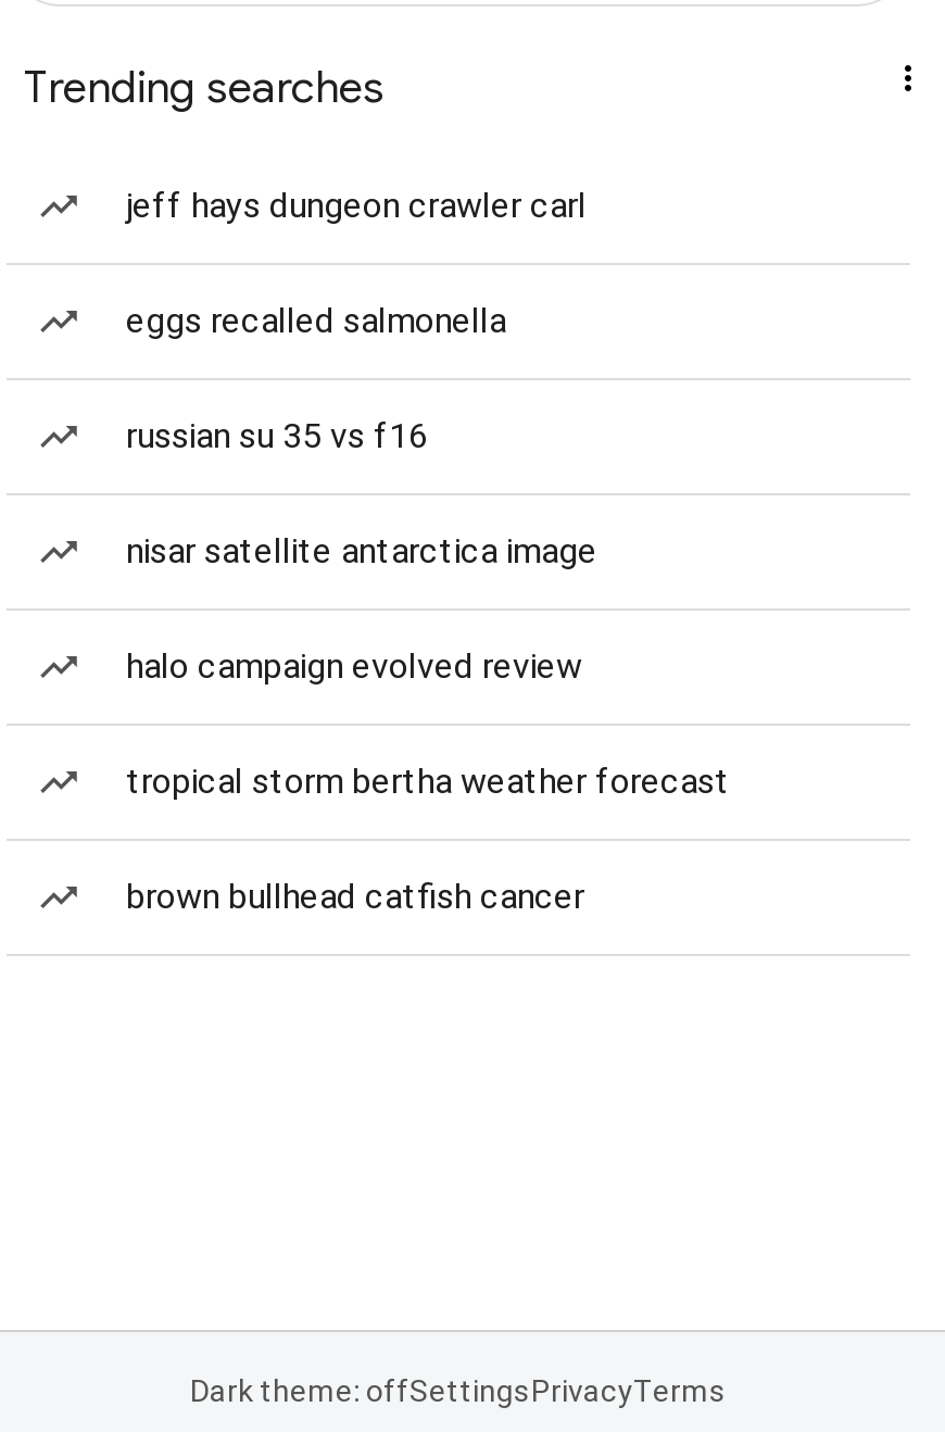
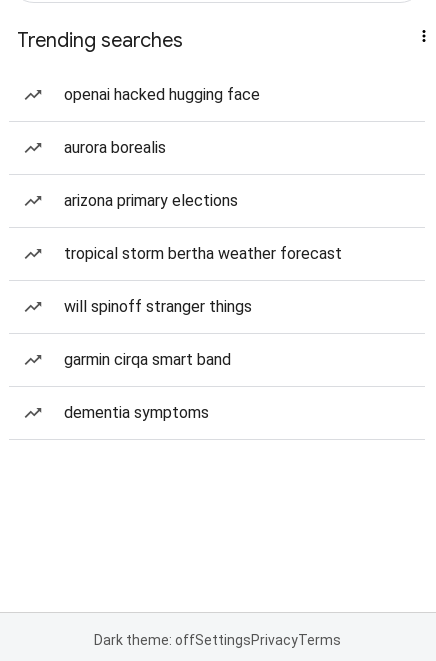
- jeff hays dungeon crawler carl
- eggs recalled salmonella
- russian su 35 vs f16
- nisar satellite antarctica image
- halo campaign evolved review
+ openai hacked hugging face
+ aurora borealis
+ arizona primary elections

moved up: tropical storm bertha weather forecast

- brown bullhead catfish cancer
+ will spinoff stranger things
+ garmin cirqa smart band
+ dementia symptoms
